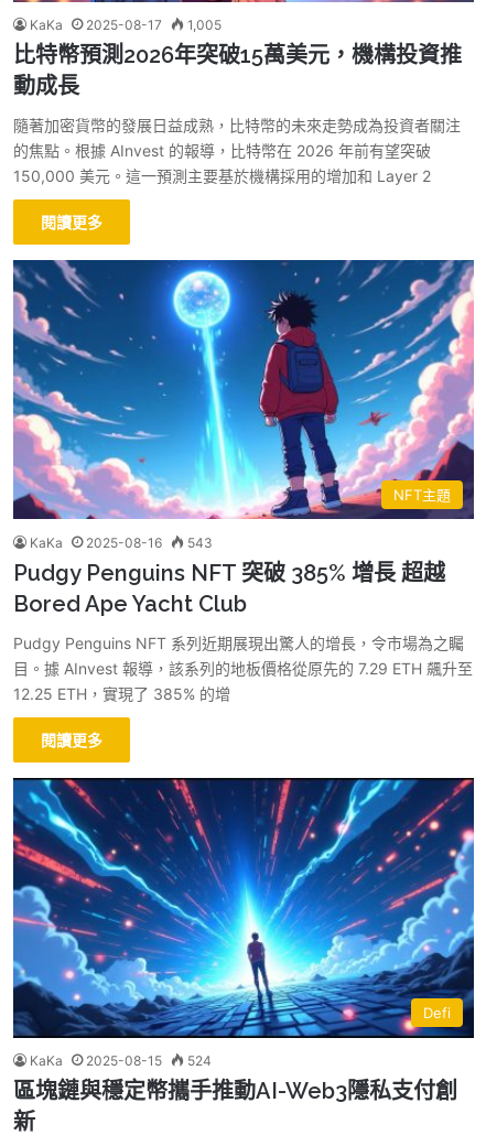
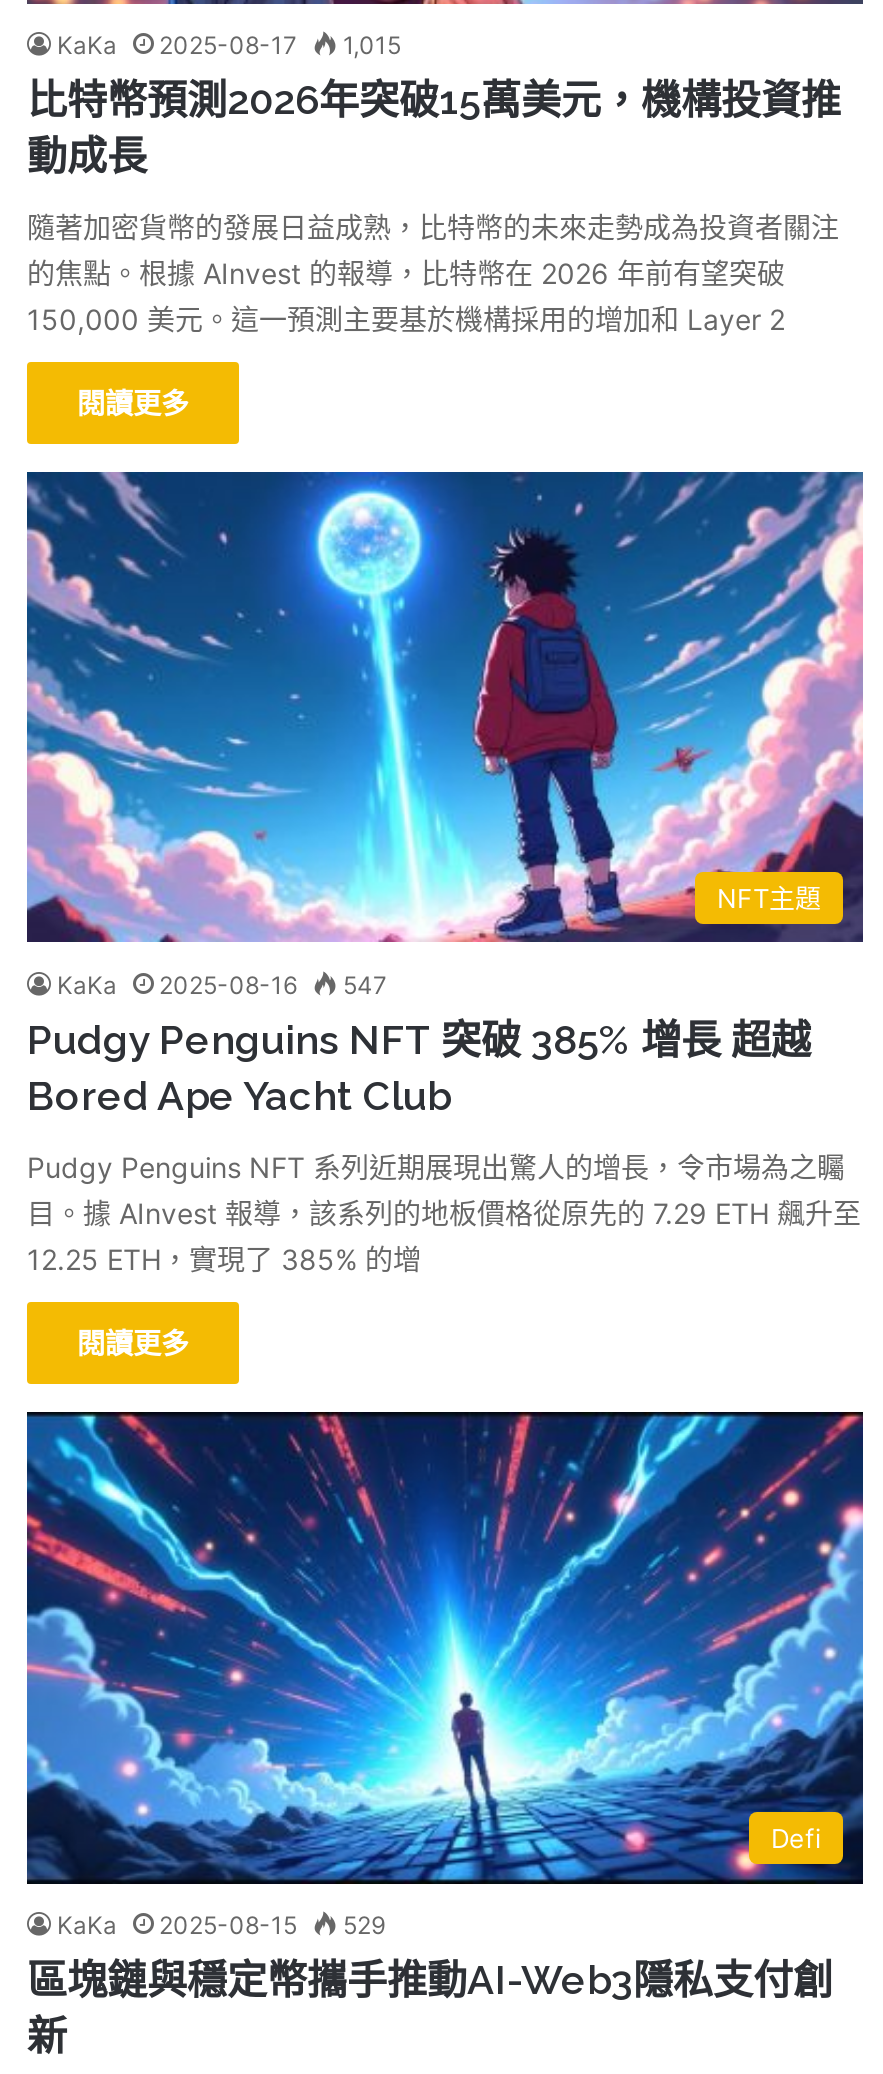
- KaKa 2025-08-17 1,005
+ KaKa 2025-08-17 1,015

- KaKa 2025-08-16 543
+ KaKa 2025-08-16 547

- KaKa 2025-08-15 524
+ KaKa 2025-08-15 529
